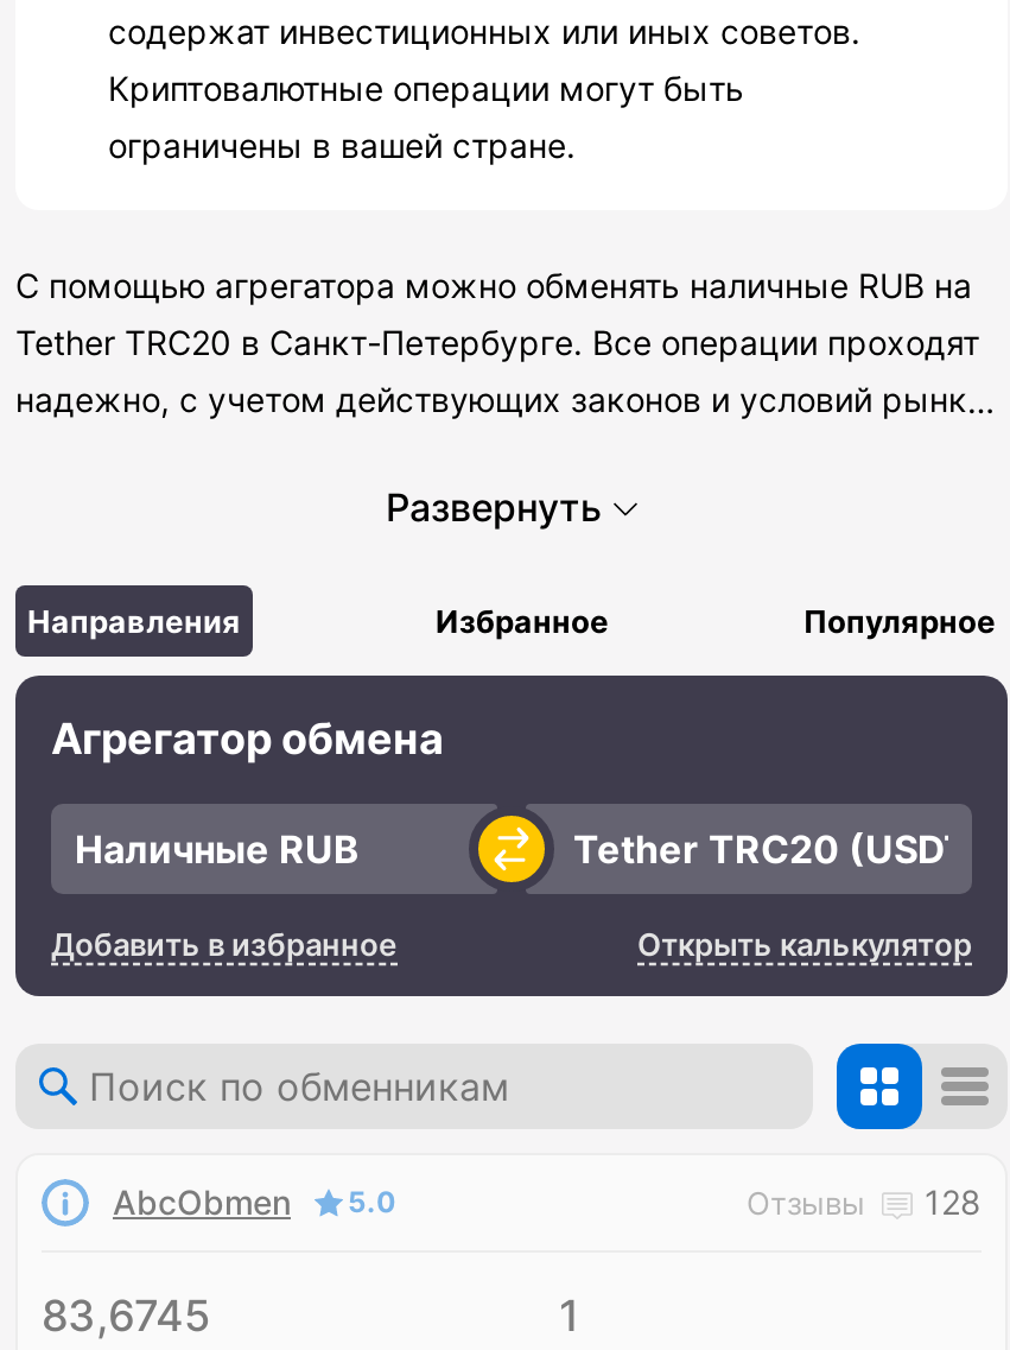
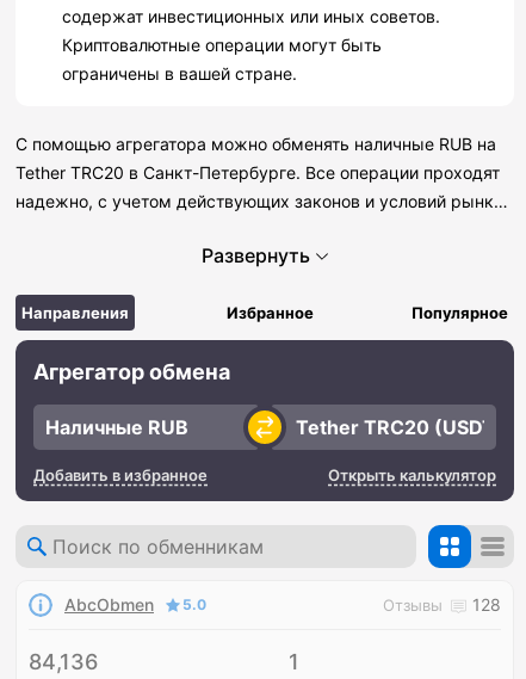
- 83,6745
+ 84,136
